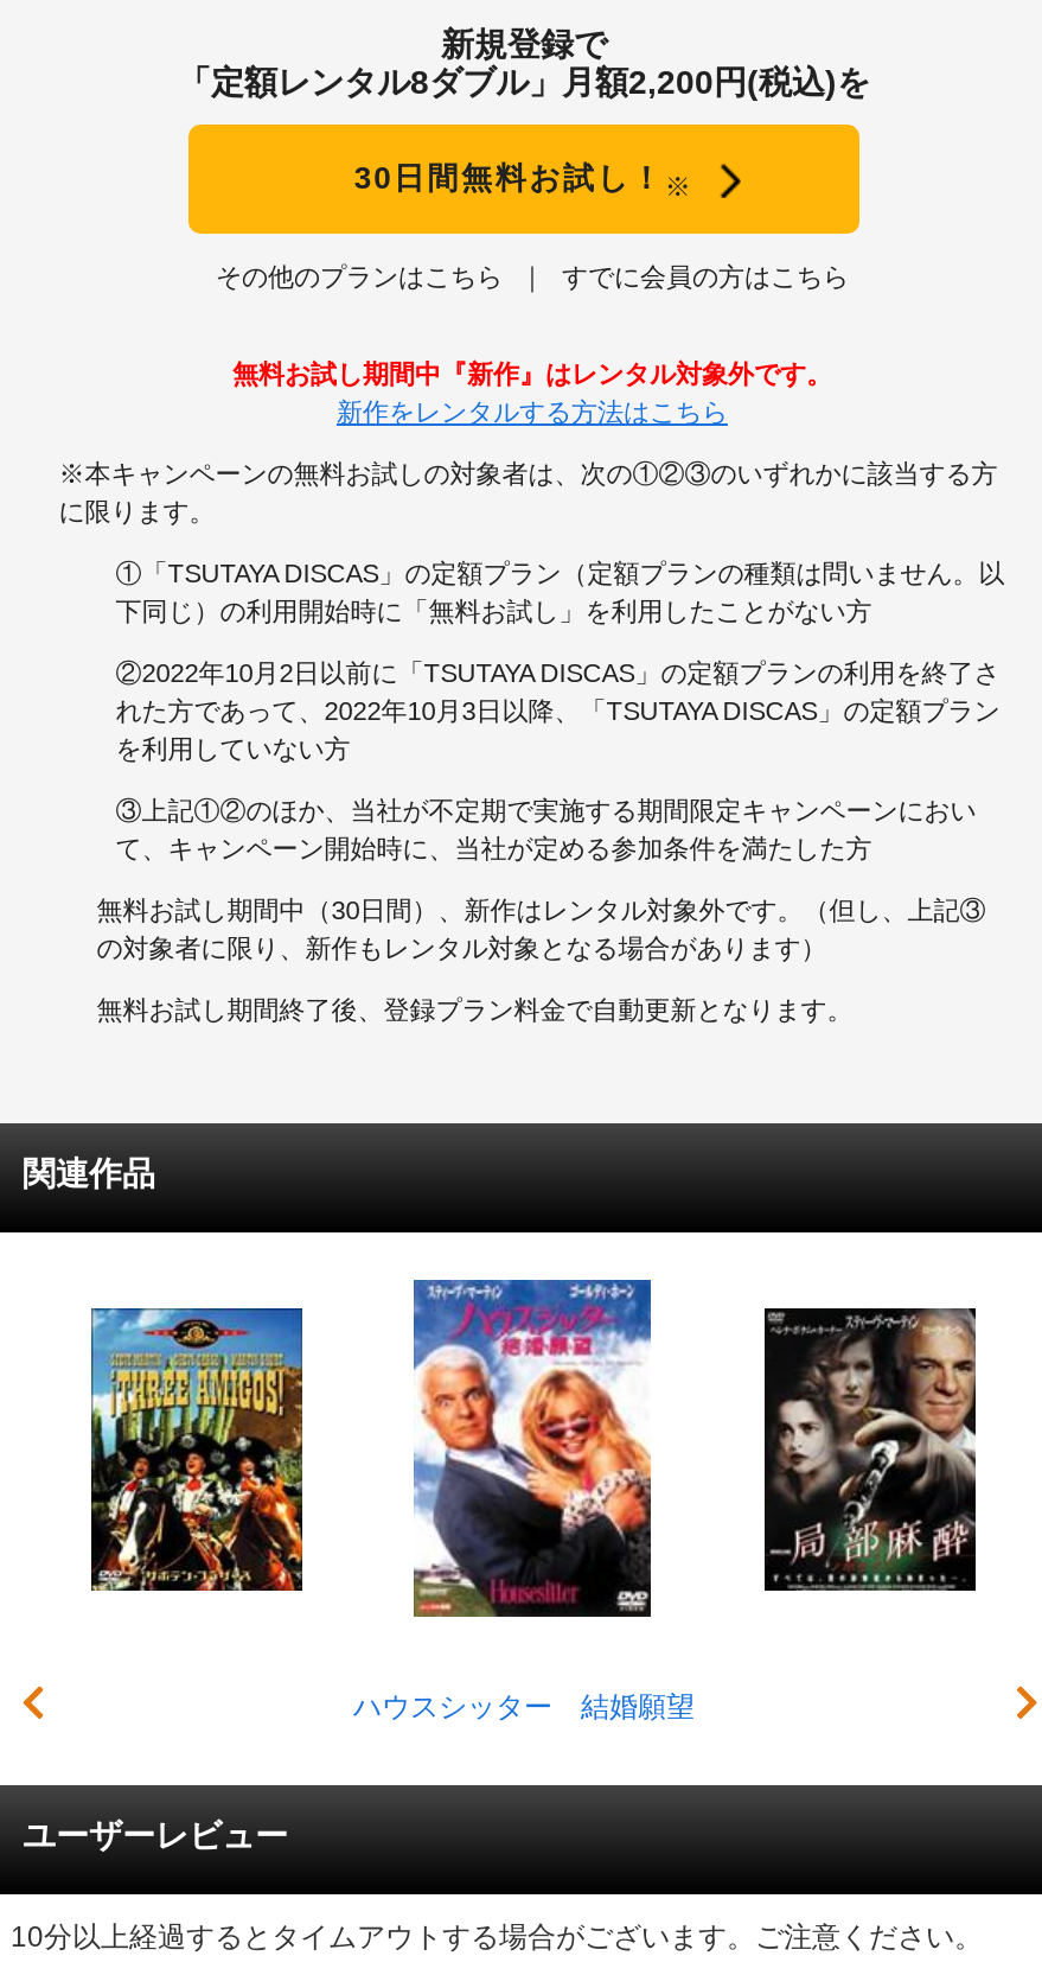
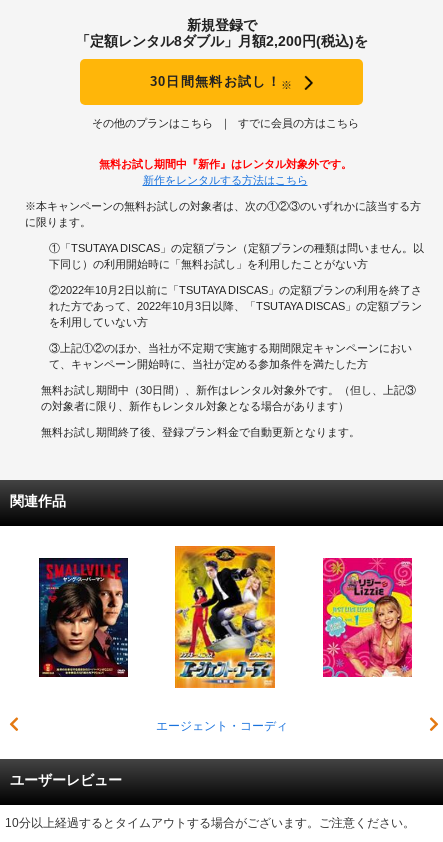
- [image]
- ハウスシッター 結婚願望
+ [image]
+ エージェント・コーディ

- [image]
+ [image]

- [image]
+ [image]
